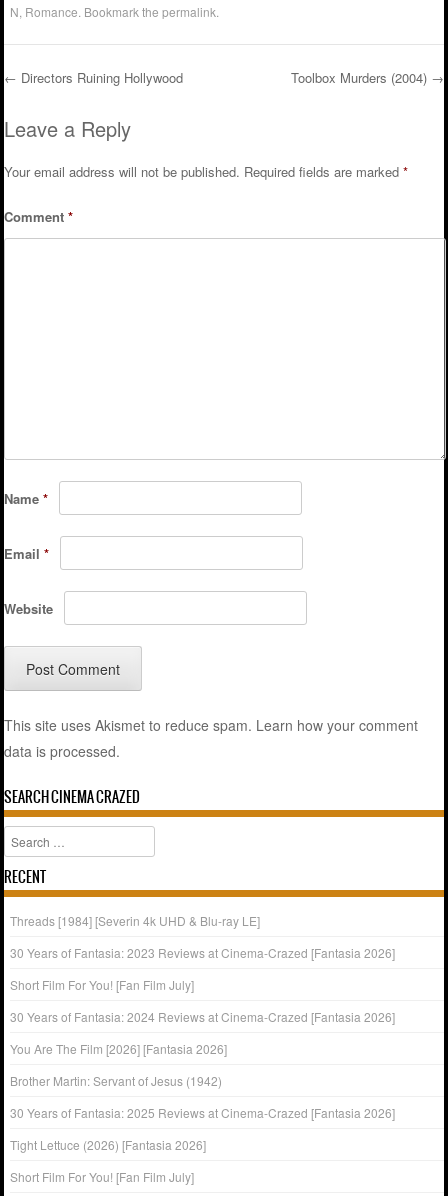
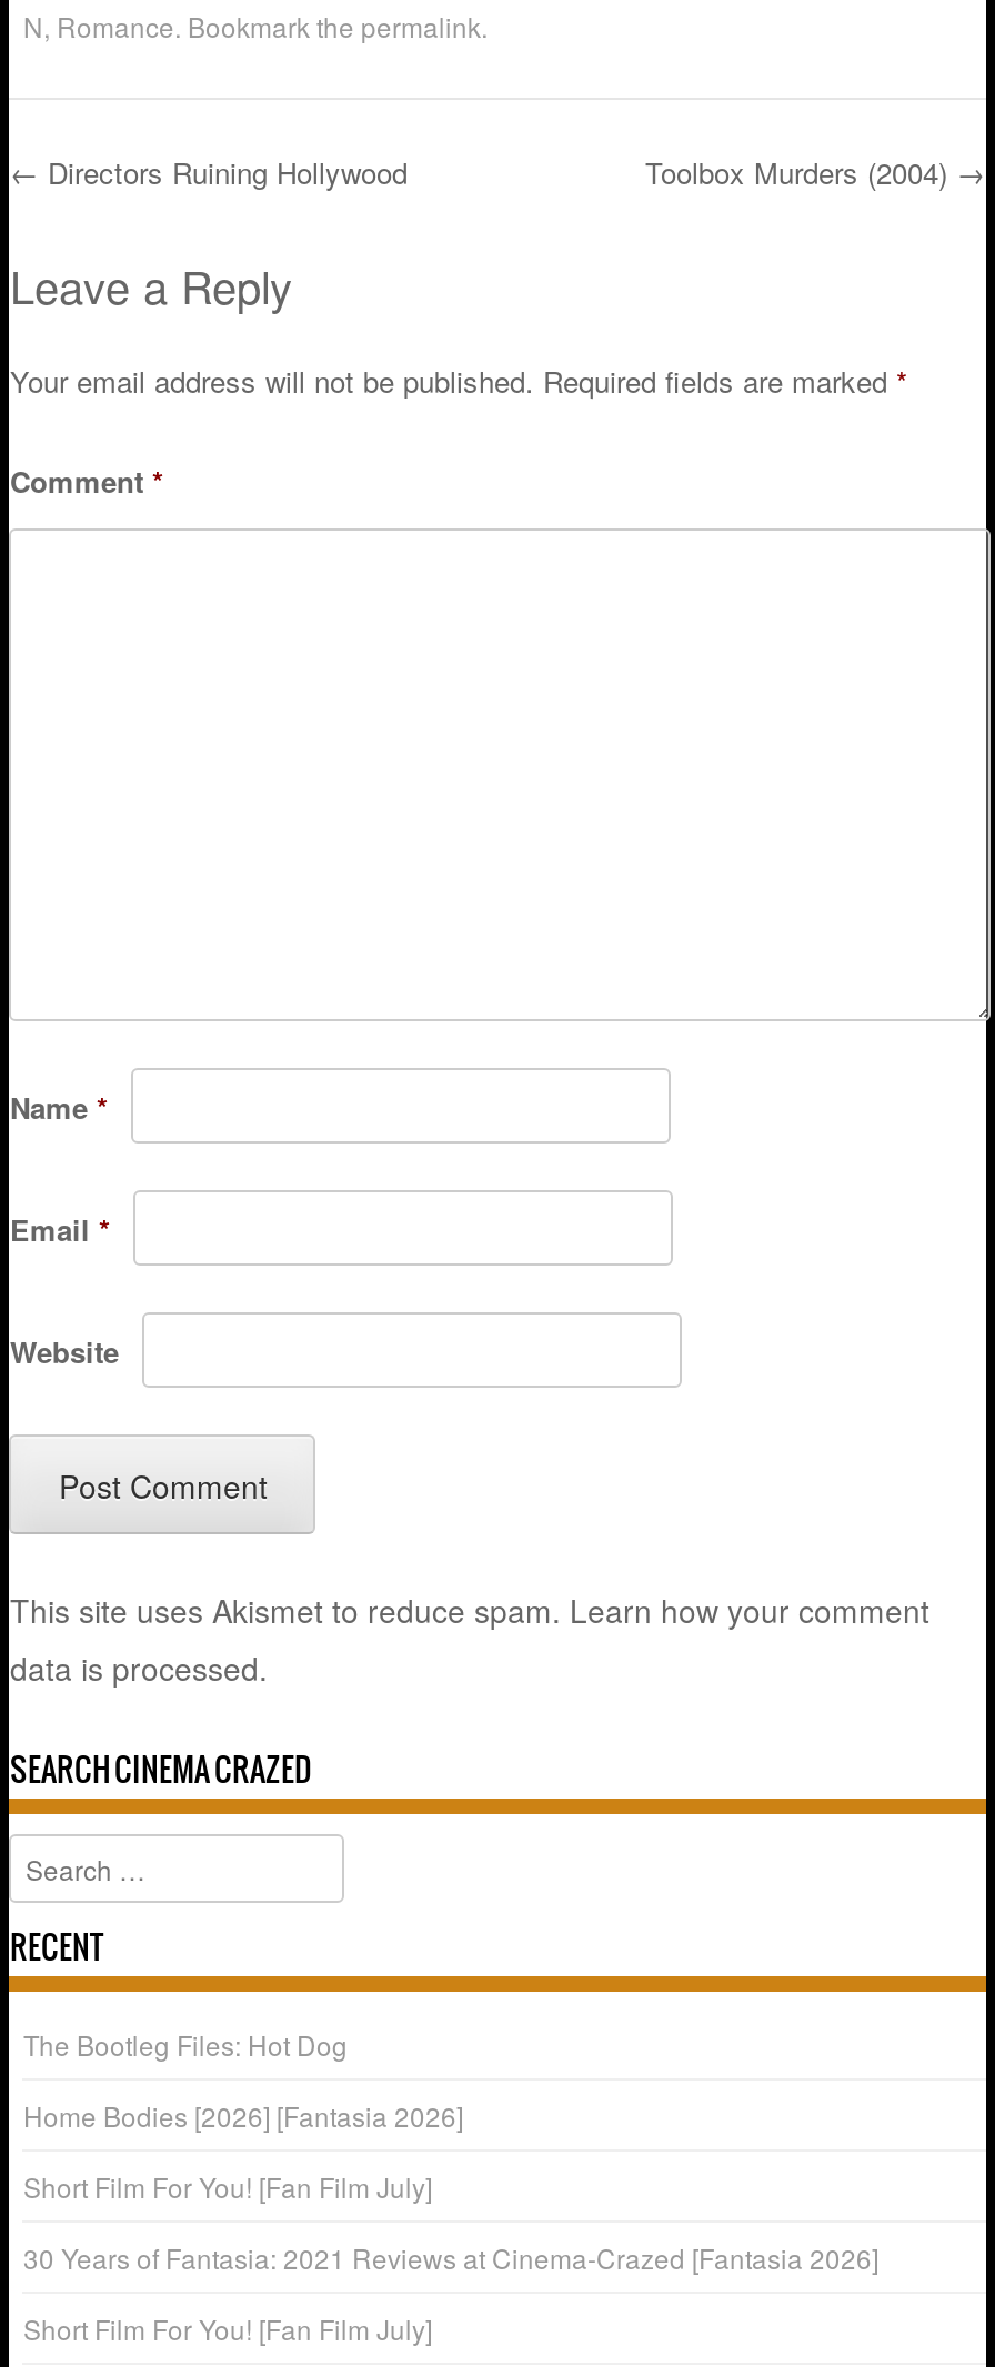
- Threads [1984] [Severin 4k UHD & Blu-ray LE]
+ The Bootleg Files: Hot Dog

- 30 Years of Fantasia: 2023 Reviews at Cinema-Crazed [Fantasia 2026]
+ Home Bodies [2026] [Fantasia 2026]

- 30 Years of Fantasia: 2024 Reviews at Cinema-Crazed [Fantasia 2026]
- You Are The Film [2026] [Fantasia 2026]
- Brother Martin: Servant of Jesus (1942)
- 30 Years of Fantasia: 2025 Reviews at Cinema-Crazed [Fantasia 2026]
- Tight Lettuce (2026) [Fantasia 2026]
+ 30 Years of Fantasia: 2021 Reviews at Cinema-Crazed [Fantasia 2026]
